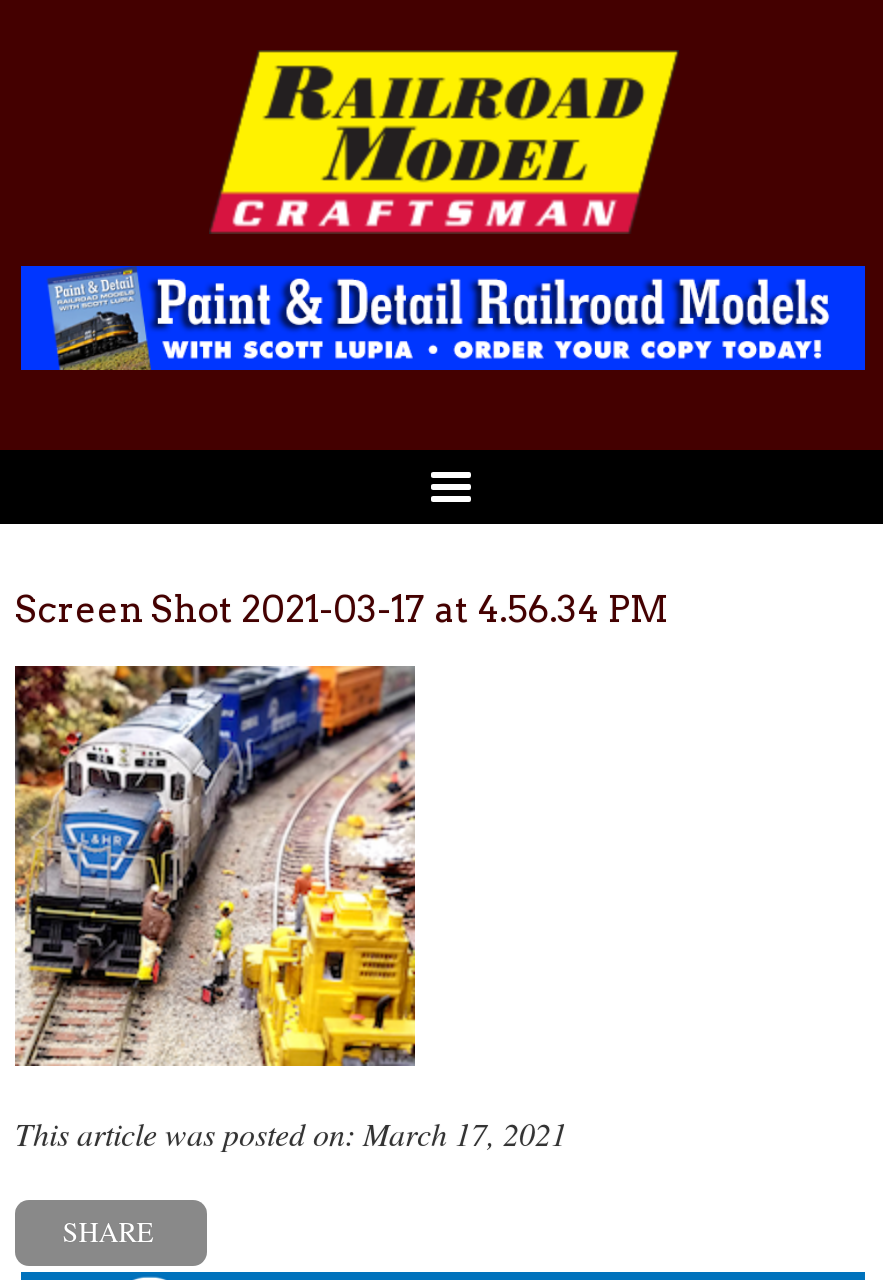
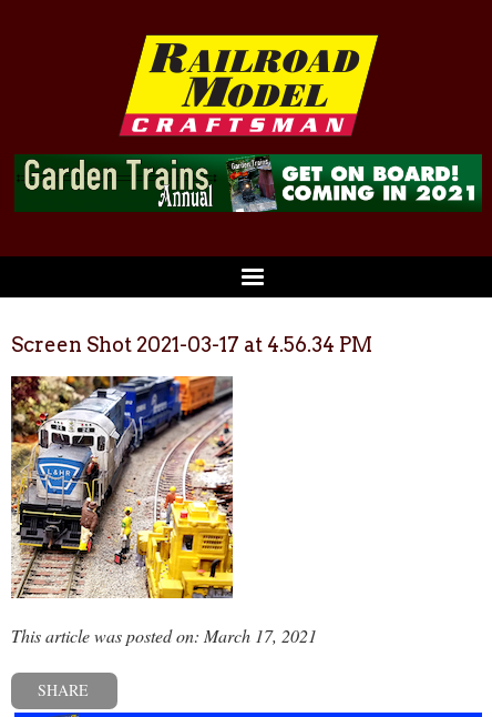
- [image]
+ [image]
